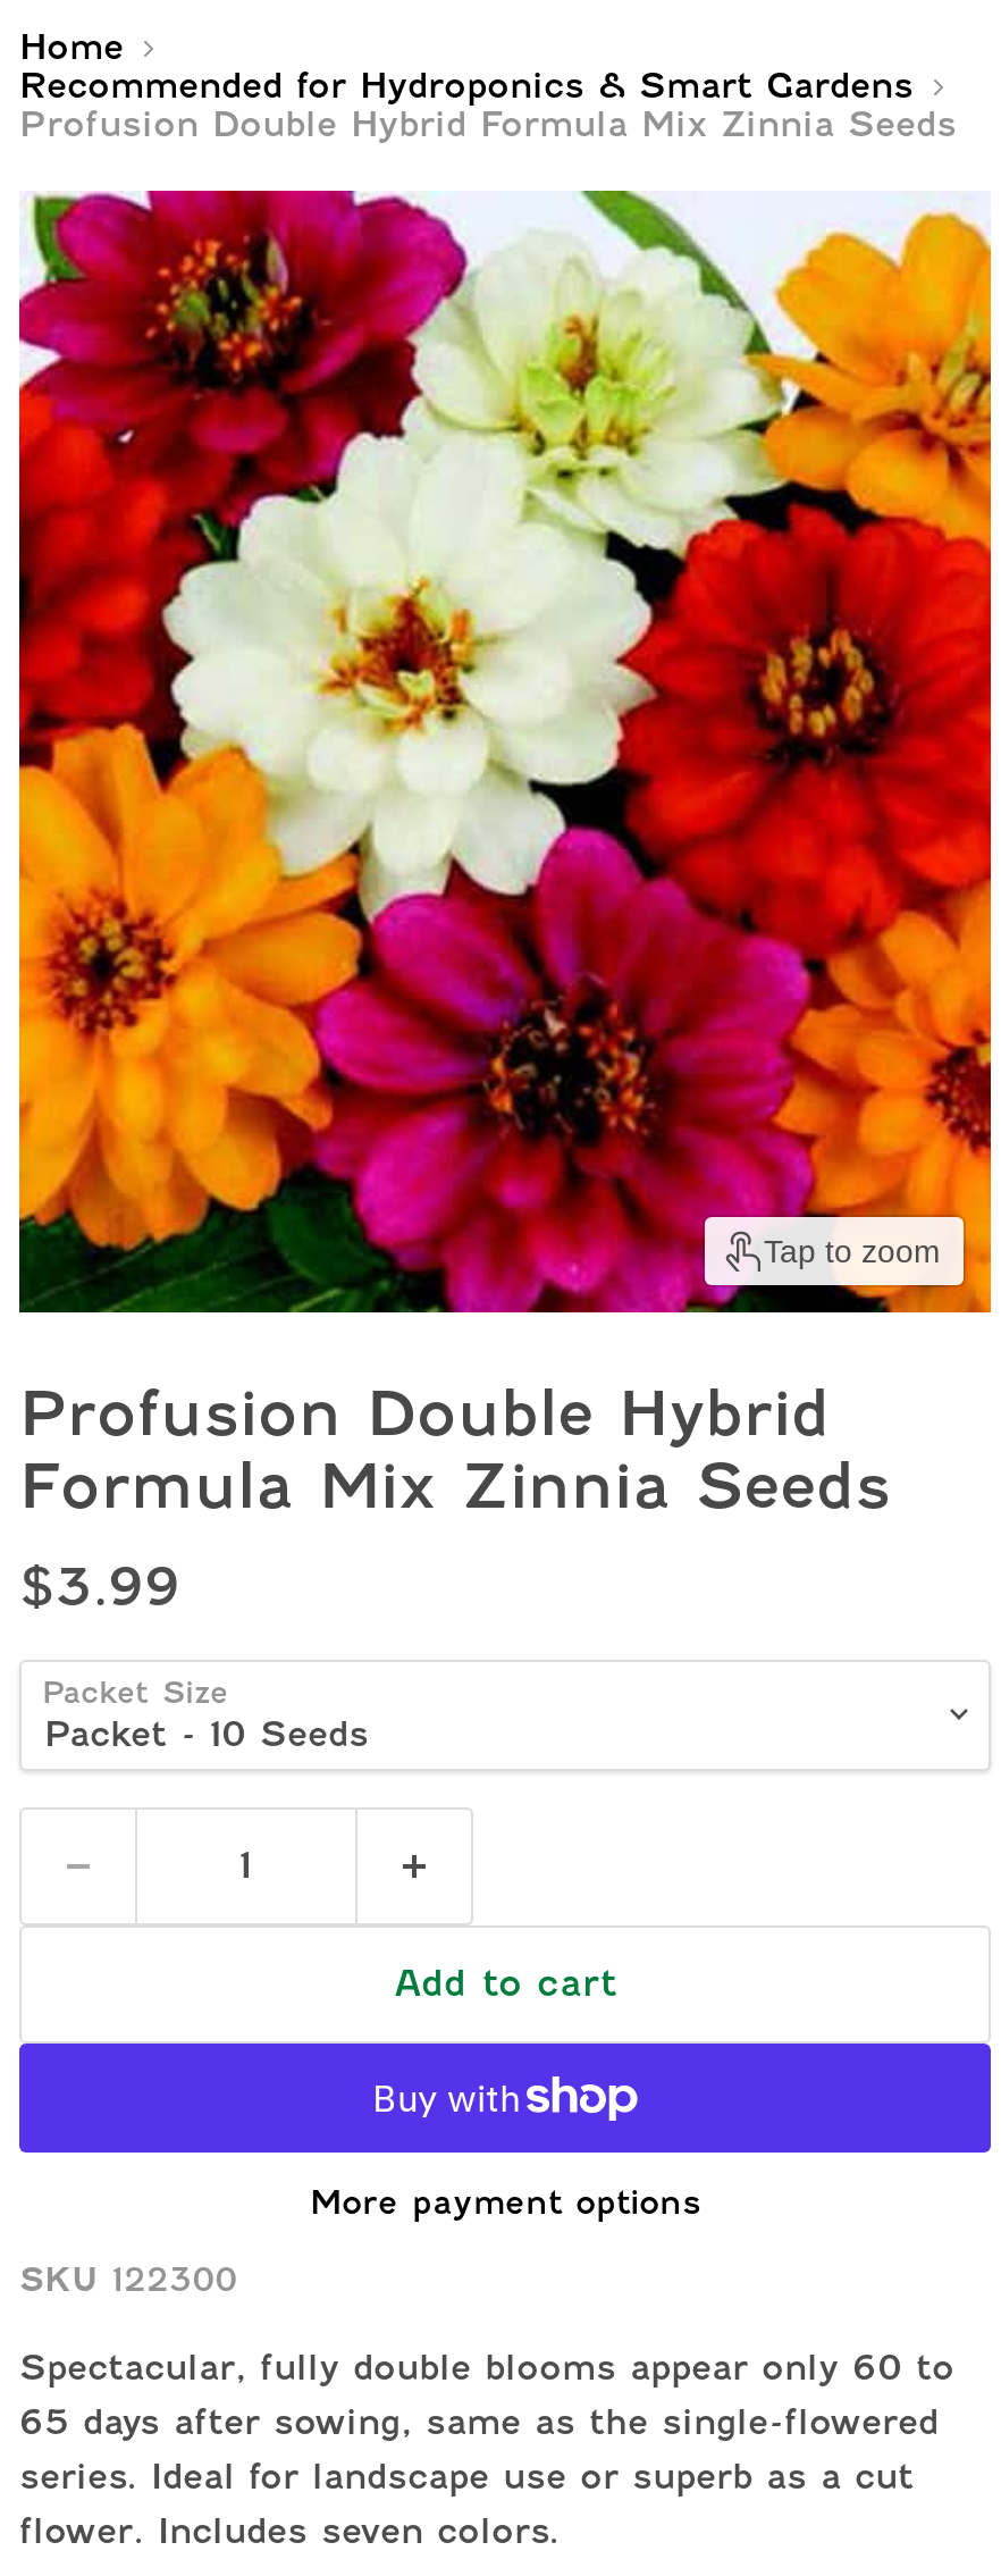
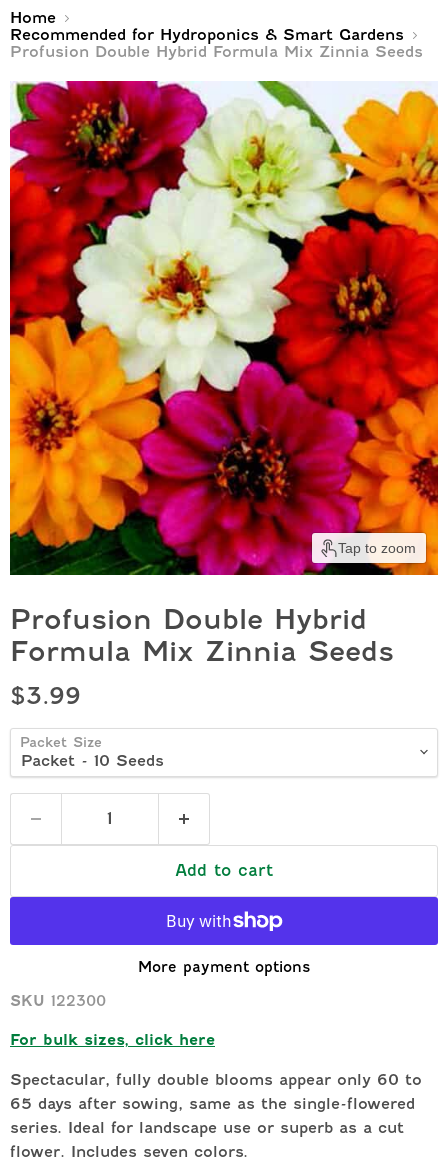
+ For bulk sizes, click here
